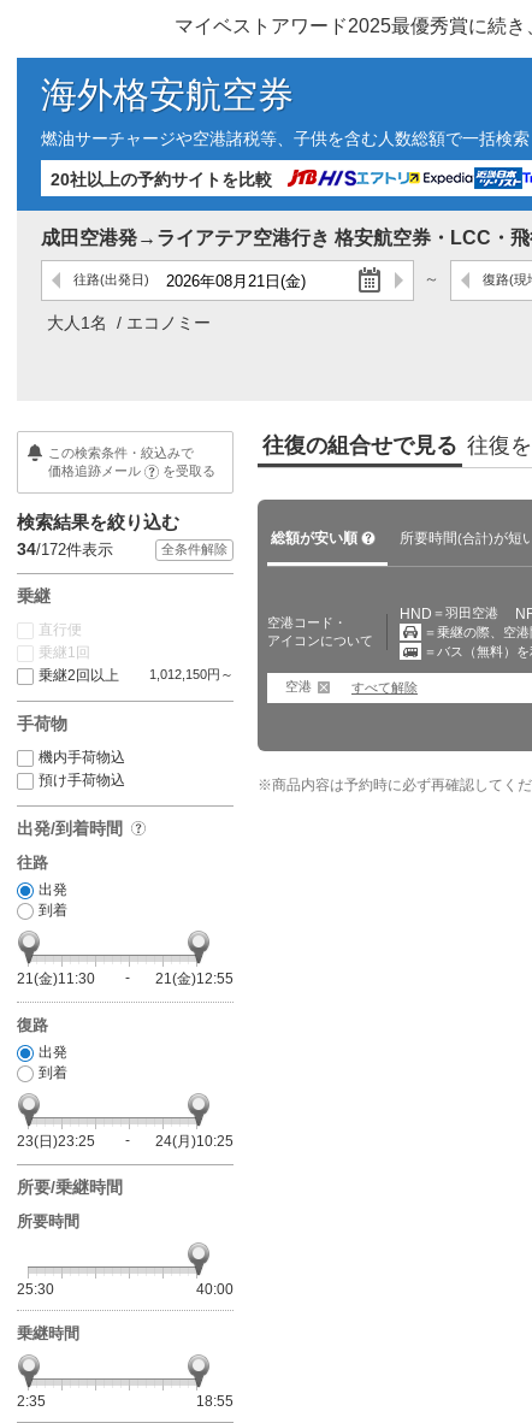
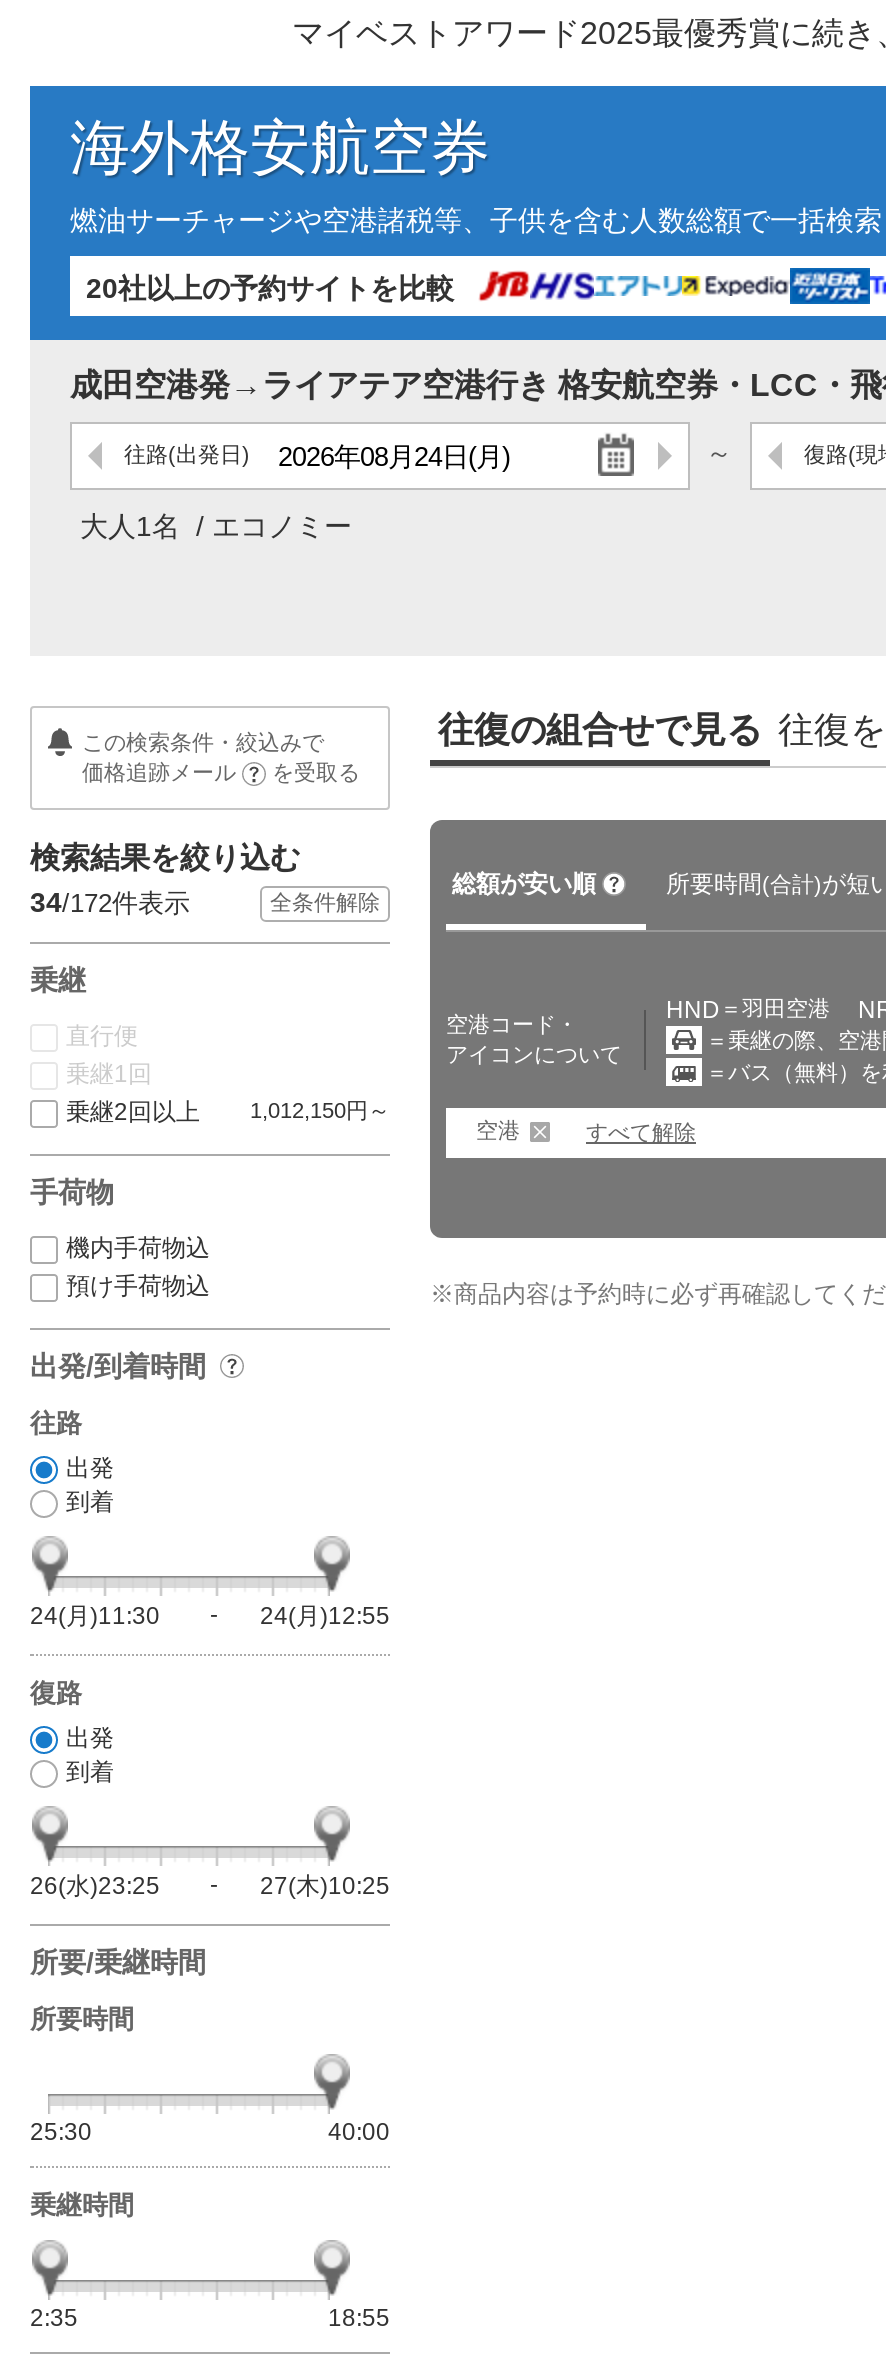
- 21(金)11:30
- 21(金)12:55
+ 24(月)11:30
+ 24(月)12:55

- 23(日)23:25
- 24(月)10:25
+ 26(水)23:25
+ 27(木)10:25
